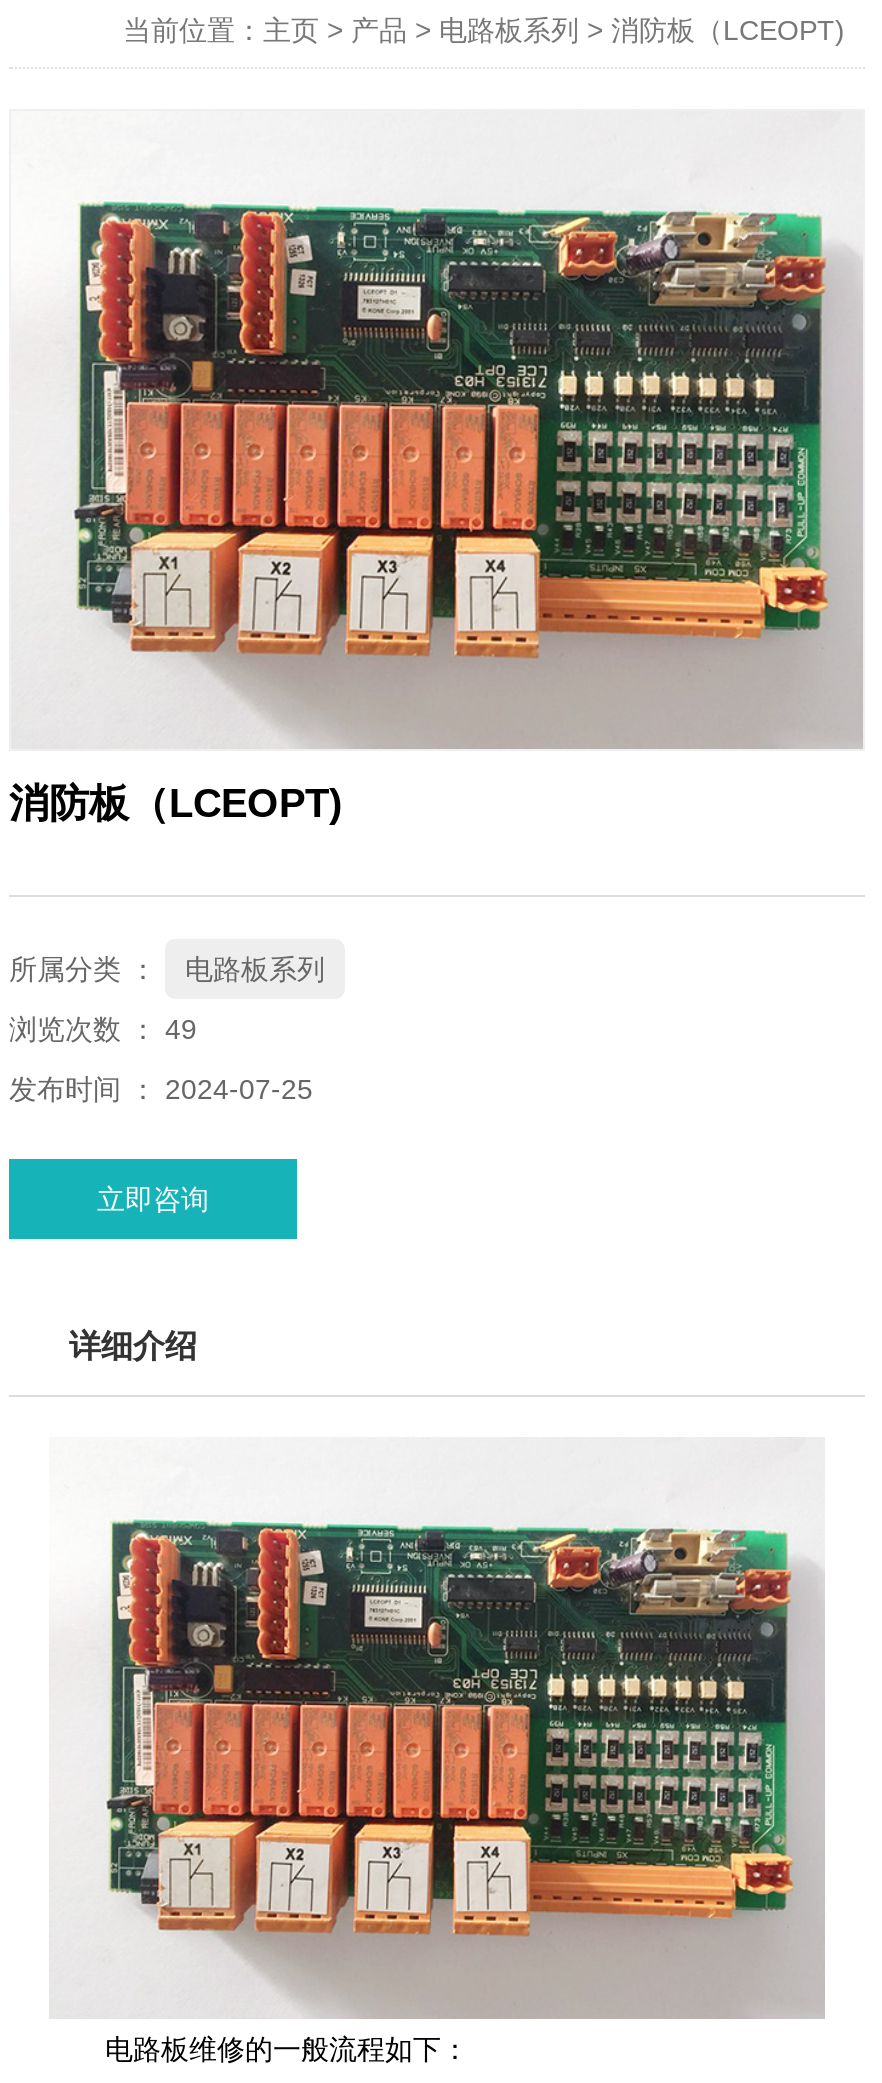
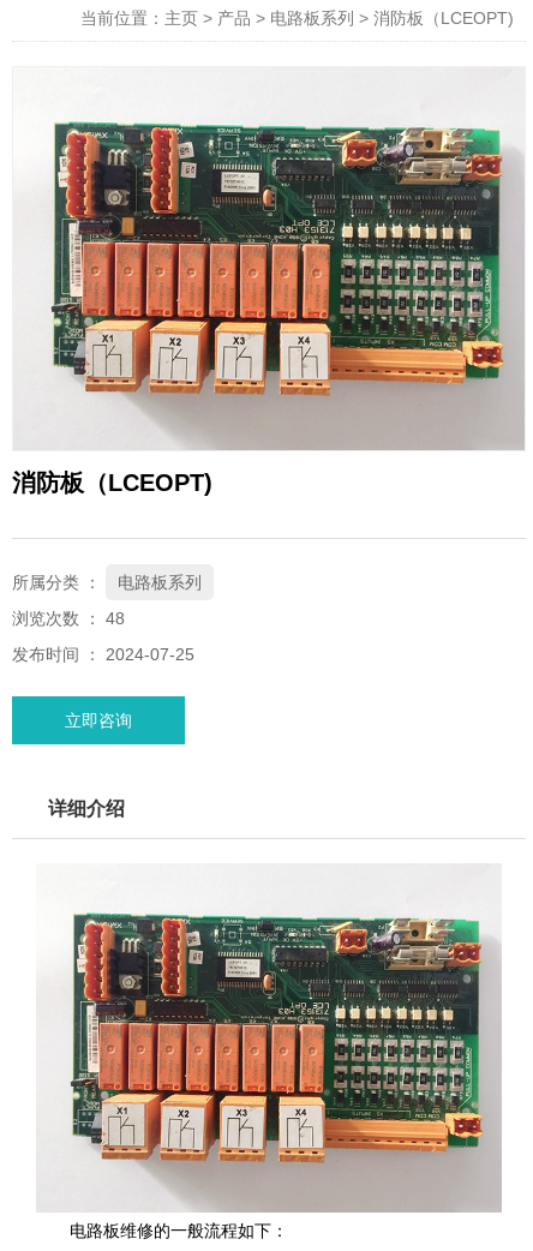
- 浏览次数 ：49
+ 浏览次数 ：48
